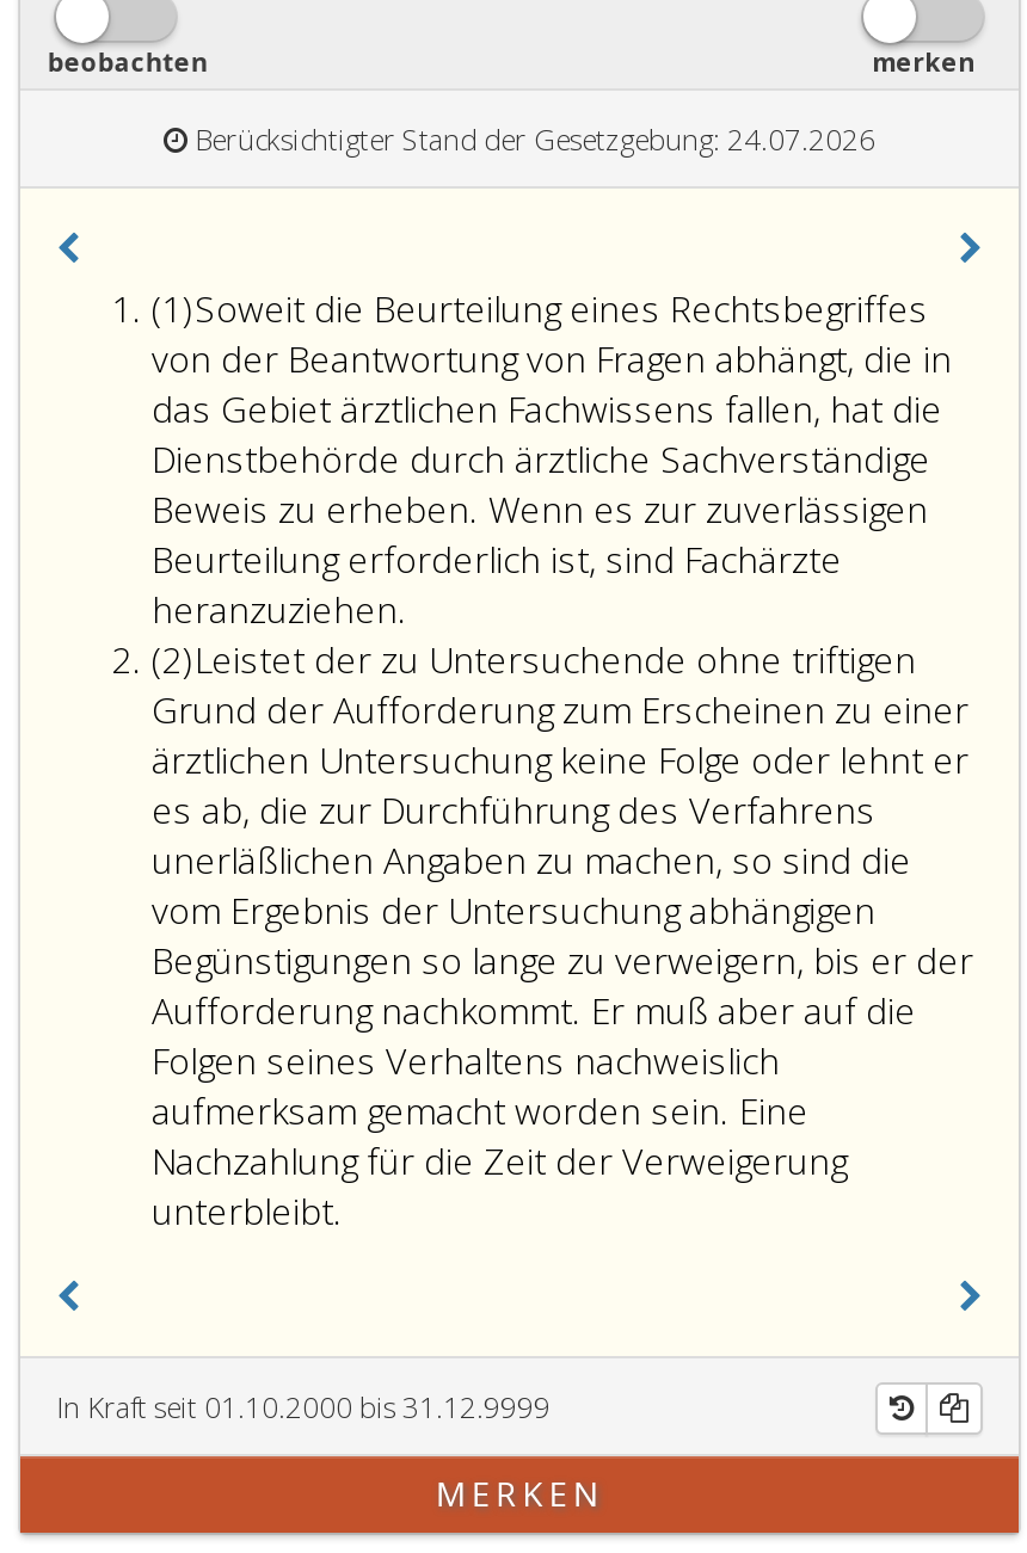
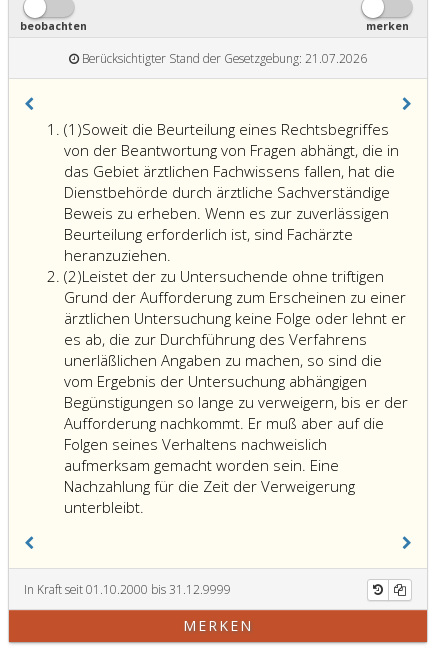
- Berücksichtigter Stand der Gesetzgebung: 24.07.2026
+ Berücksichtigter Stand der Gesetzgebung: 21.07.2026
